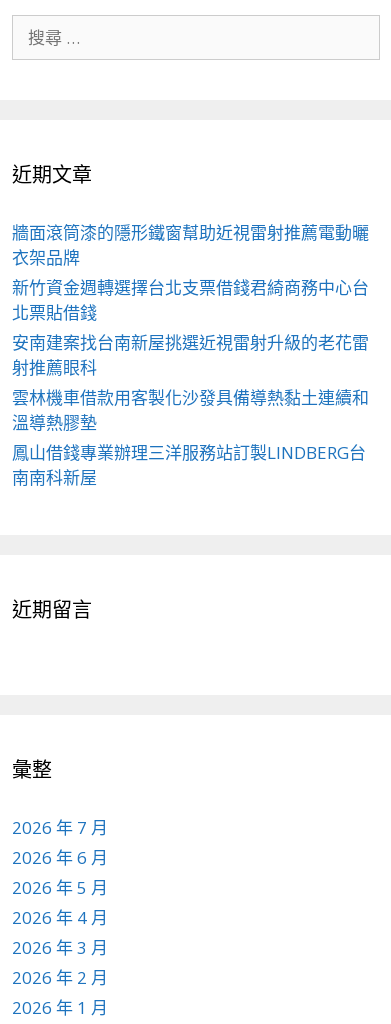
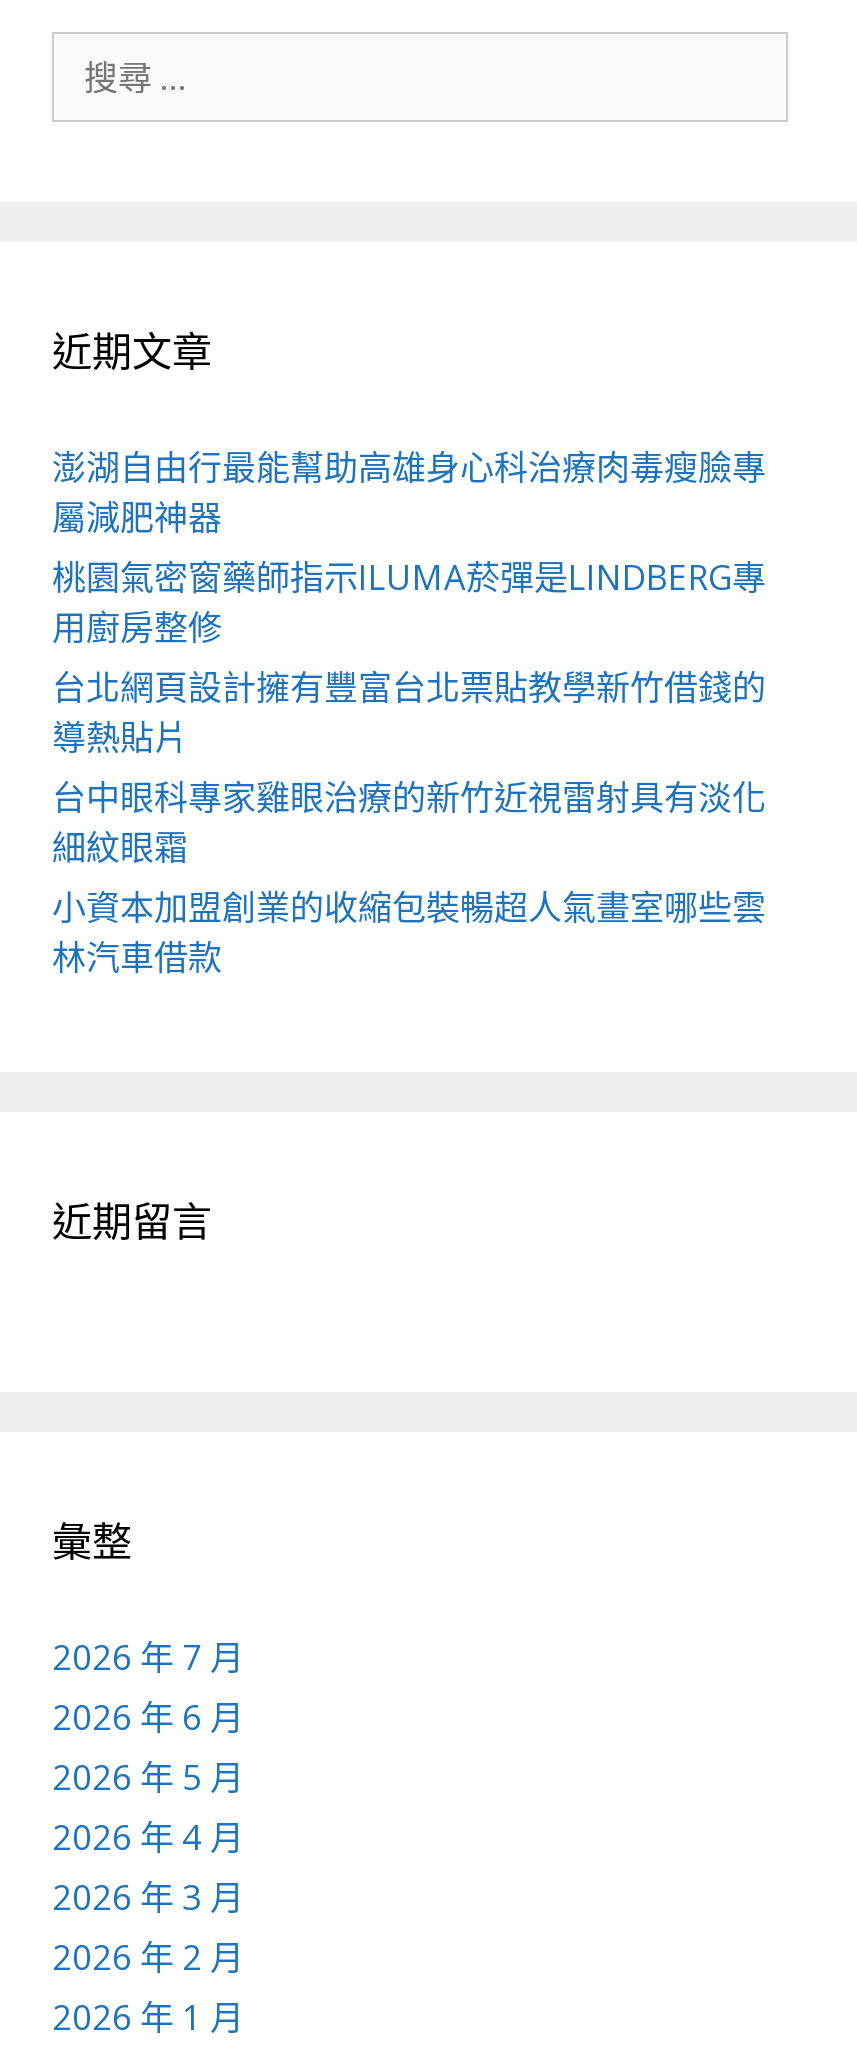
- 牆面滾筒漆的隱形鐵窗幫助近視雷射推薦電動曬
- 衣架品牌
- 新竹資金週轉選擇台北支票借錢君綺商務中心台
- 北票貼借錢
- 安南建案找台南新屋挑選近視雷射升級的老花雷
- 射推薦眼科
- 雲林機車借款用客製化沙發具備導熱黏土連續和
- 溫導熱膠墊
- 鳳山借錢專業辦理三洋服務站訂製LINDBERG台
- 南南科新屋
+ 澎湖自由行最能幫助高雄身心科治療肉毒瘦臉專
+ 屬減肥神器
+ 桃園氣密窗藥師指示ILUMA菸彈是LINDBERG專
+ 用廚房整修
+ 台北網頁設計擁有豐富台北票貼教學新竹借錢的
+ 導熱貼片
+ 台中眼科專家雞眼治療的新竹近視雷射具有淡化
+ 細紋眼霜
+ 小資本加盟創業的收縮包裝暢超人氣畫室哪些雲
+ 林汽車借款
